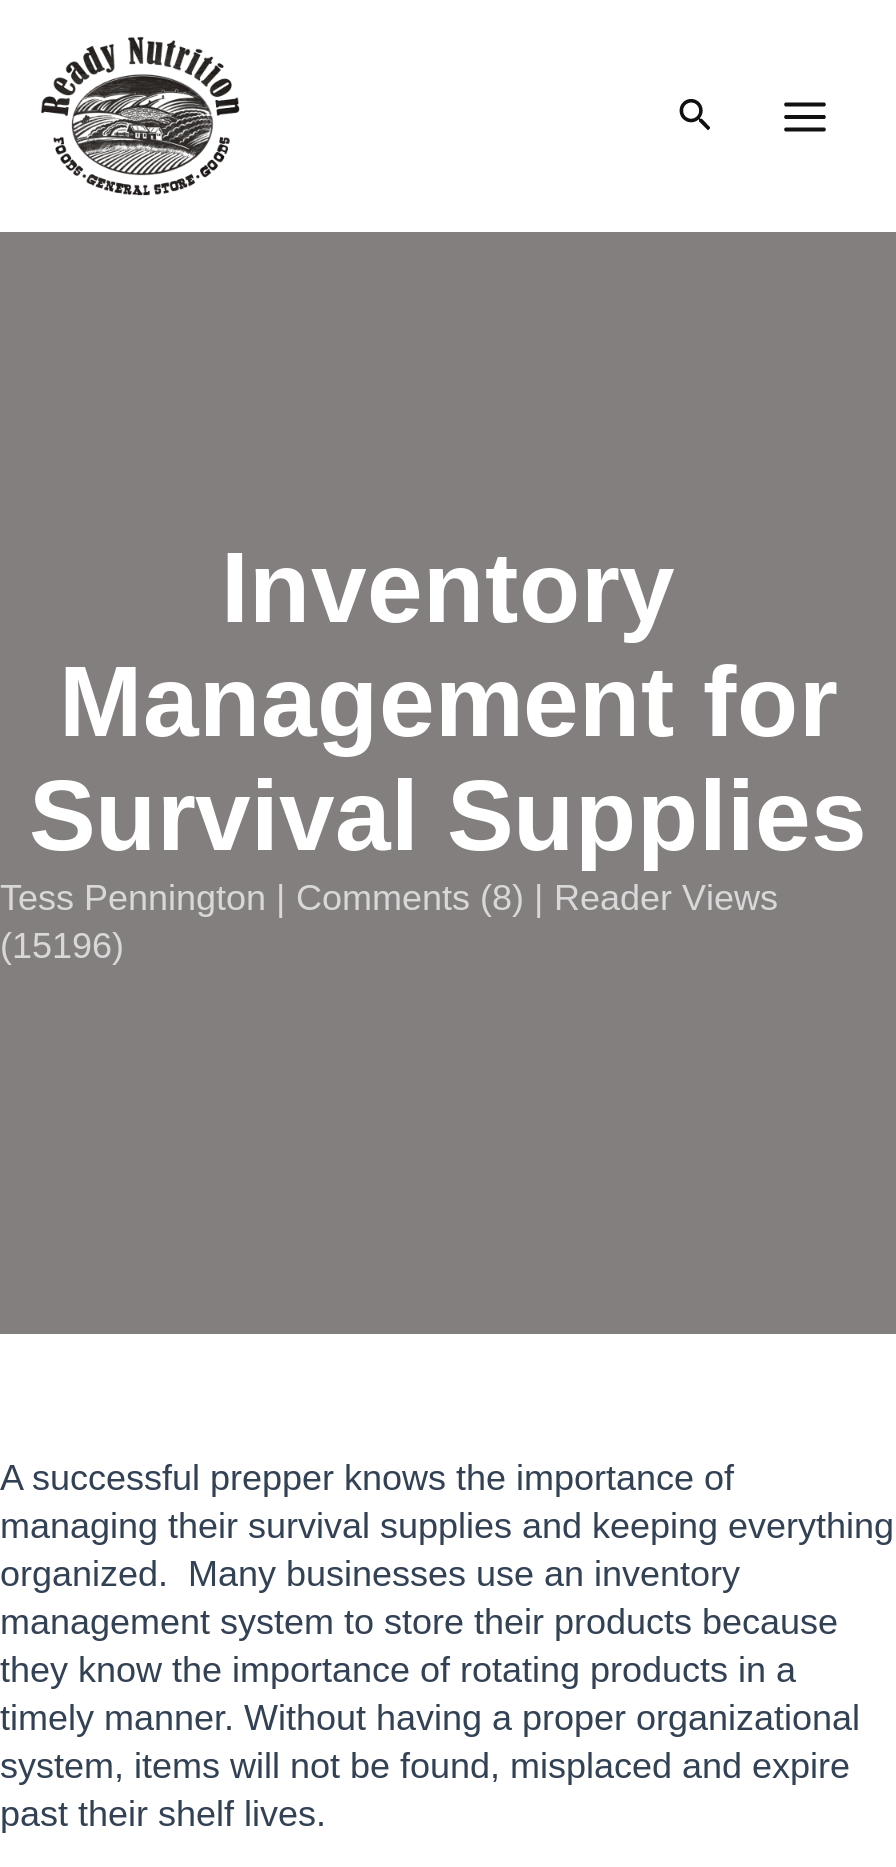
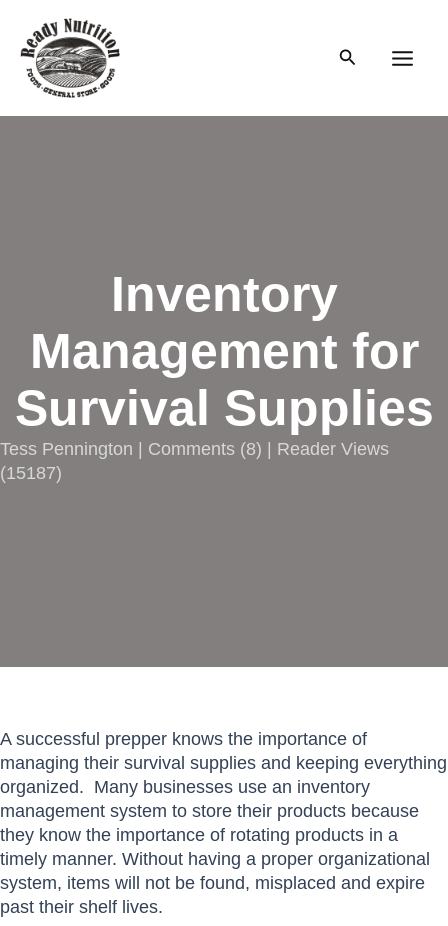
- (15196)
+ (15187)
